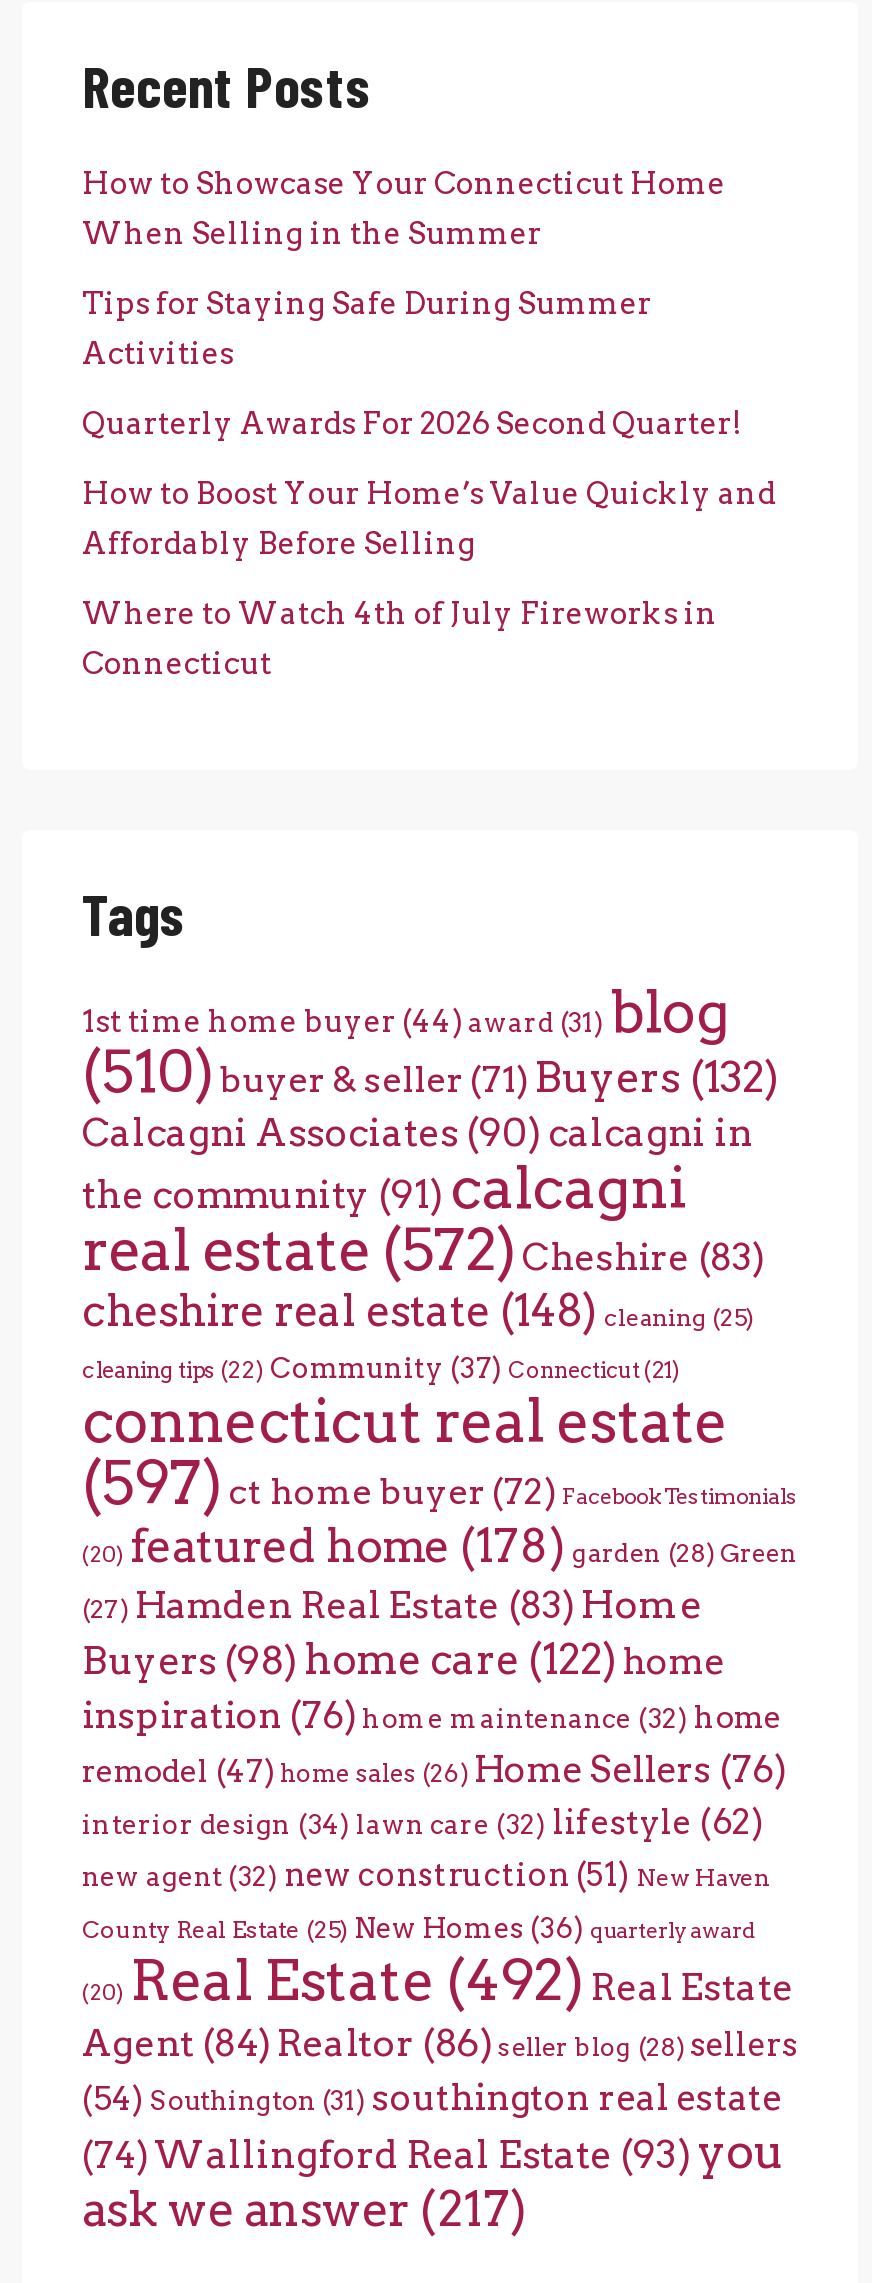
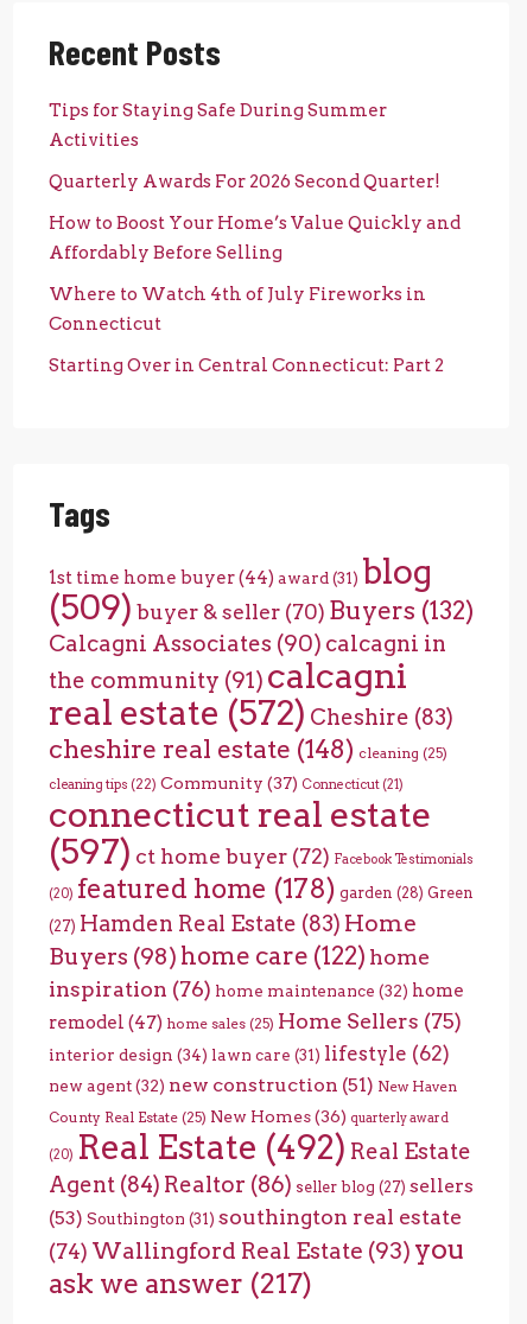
- How to Showcase Your Connecticut Home
- When Selling in the Summer

moved up: Tips for Staying Safe During Summer | Activities | Quarterly Awards For 2026 Second Quarter! | How to Boost Your Home’s Value Quickly and | Affordably Before Selling | Where to Watch 4th of July Fireworks in | Connecticut

+ Starting Over in Central Connecticut: Part 2

- (510) buyer & seller(71) Buyers (132)
+ (509) buyer & seller(70) Buyers (132)

- remodel (47) home sales (26) Home Sellers (76)
+ remodel (47) home sales (25) Home Sellers (75)

- interior design (34) lawn care (32) lifestyle (62)
+ interior design (34) lawn care (31) lifestyle (62)

- Agent (84) Realtor (86) seller blog (28) sellers
+ Agent (84) Realtor (86) seller blog (27) sellers

- (54) Southington (31) southington real estate
+ (53) Southington (31) southington real estate
